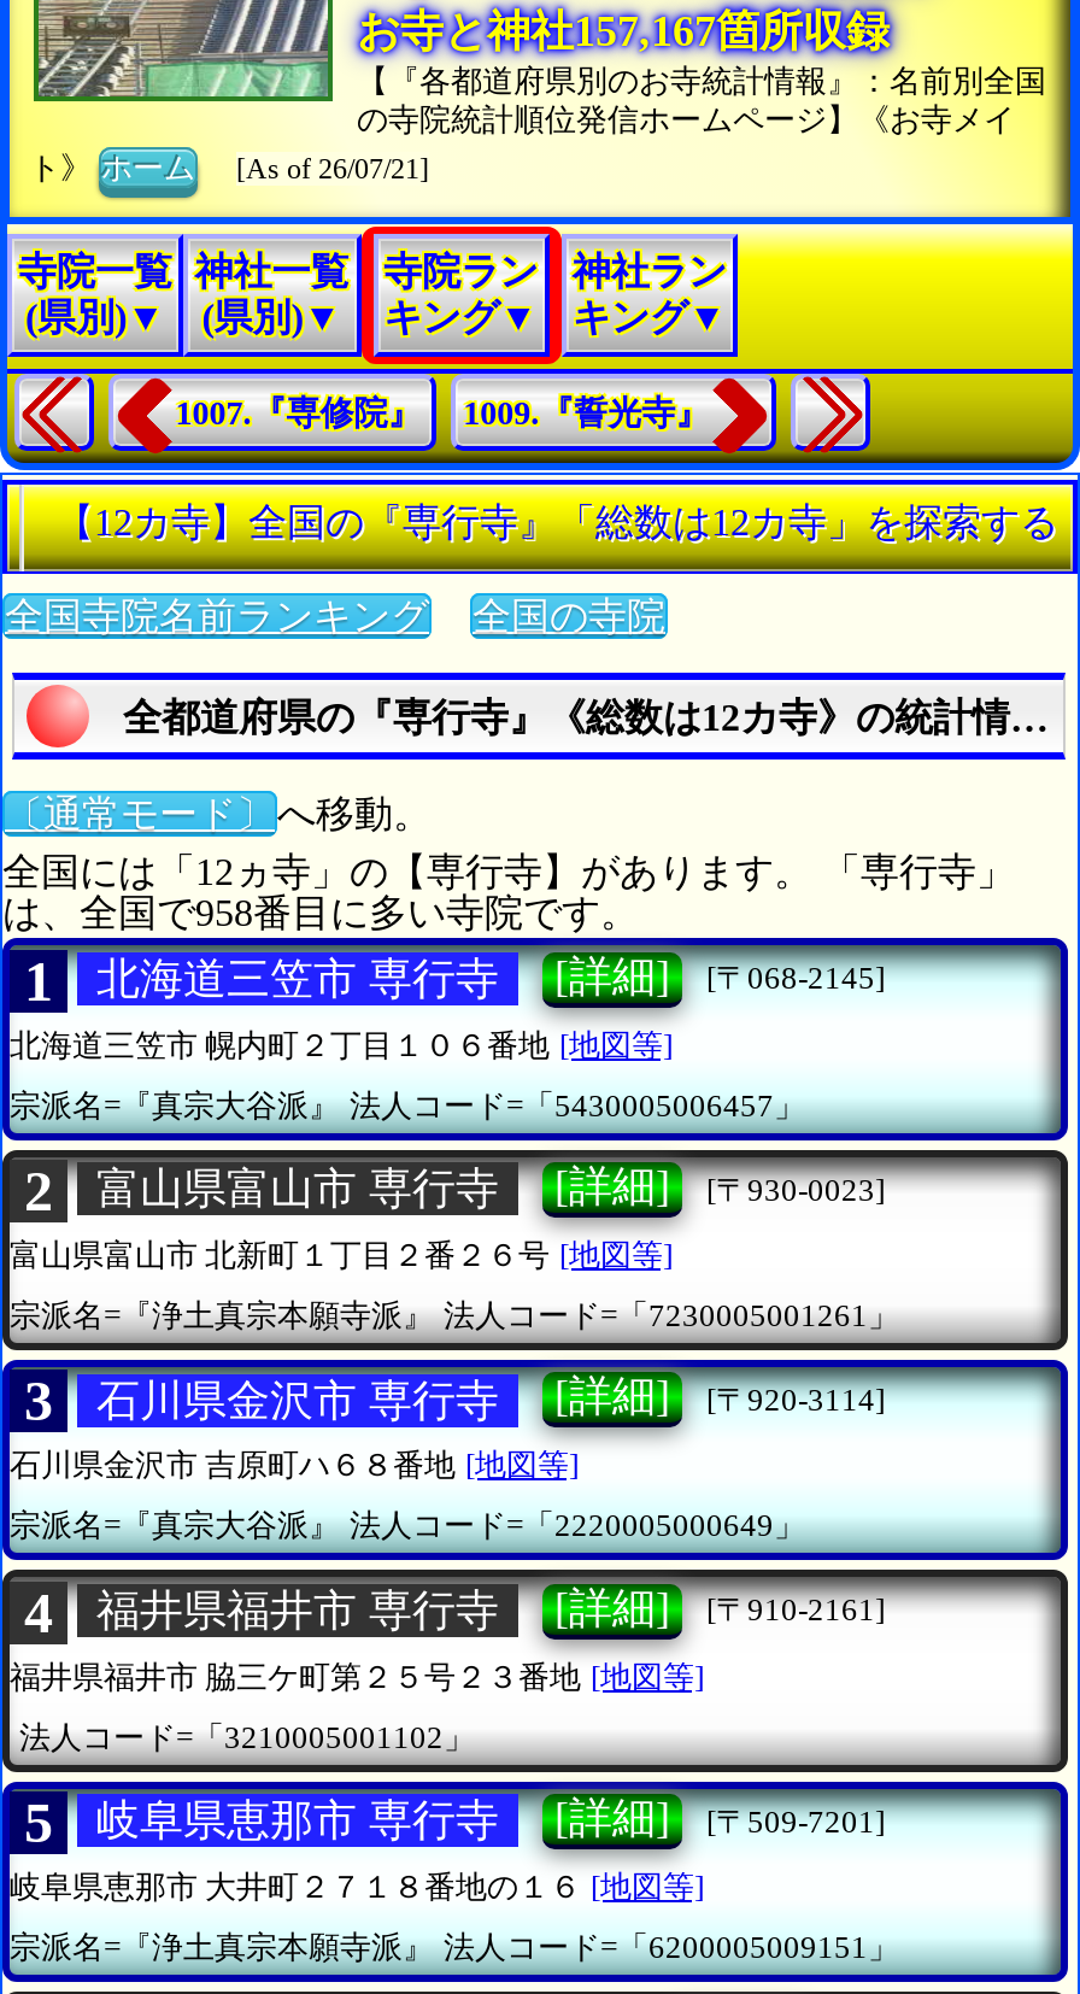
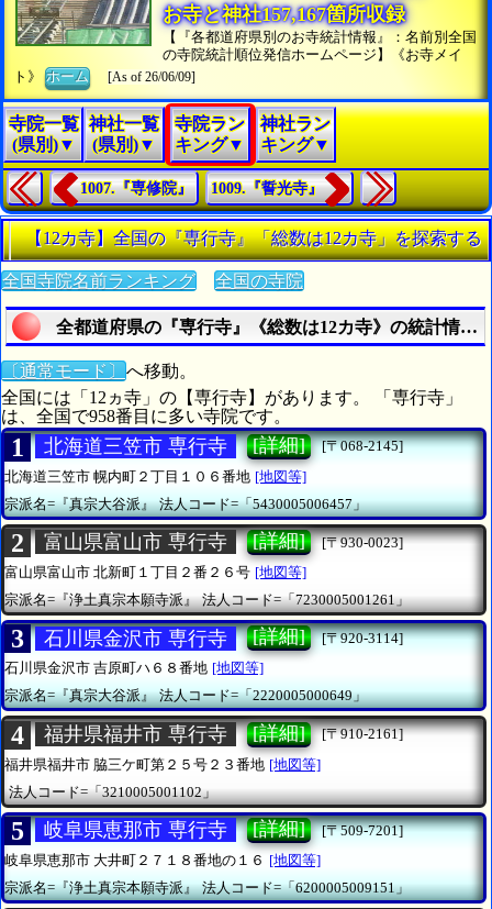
- [As of 26/07/21]
+ [As of 26/06/09]
